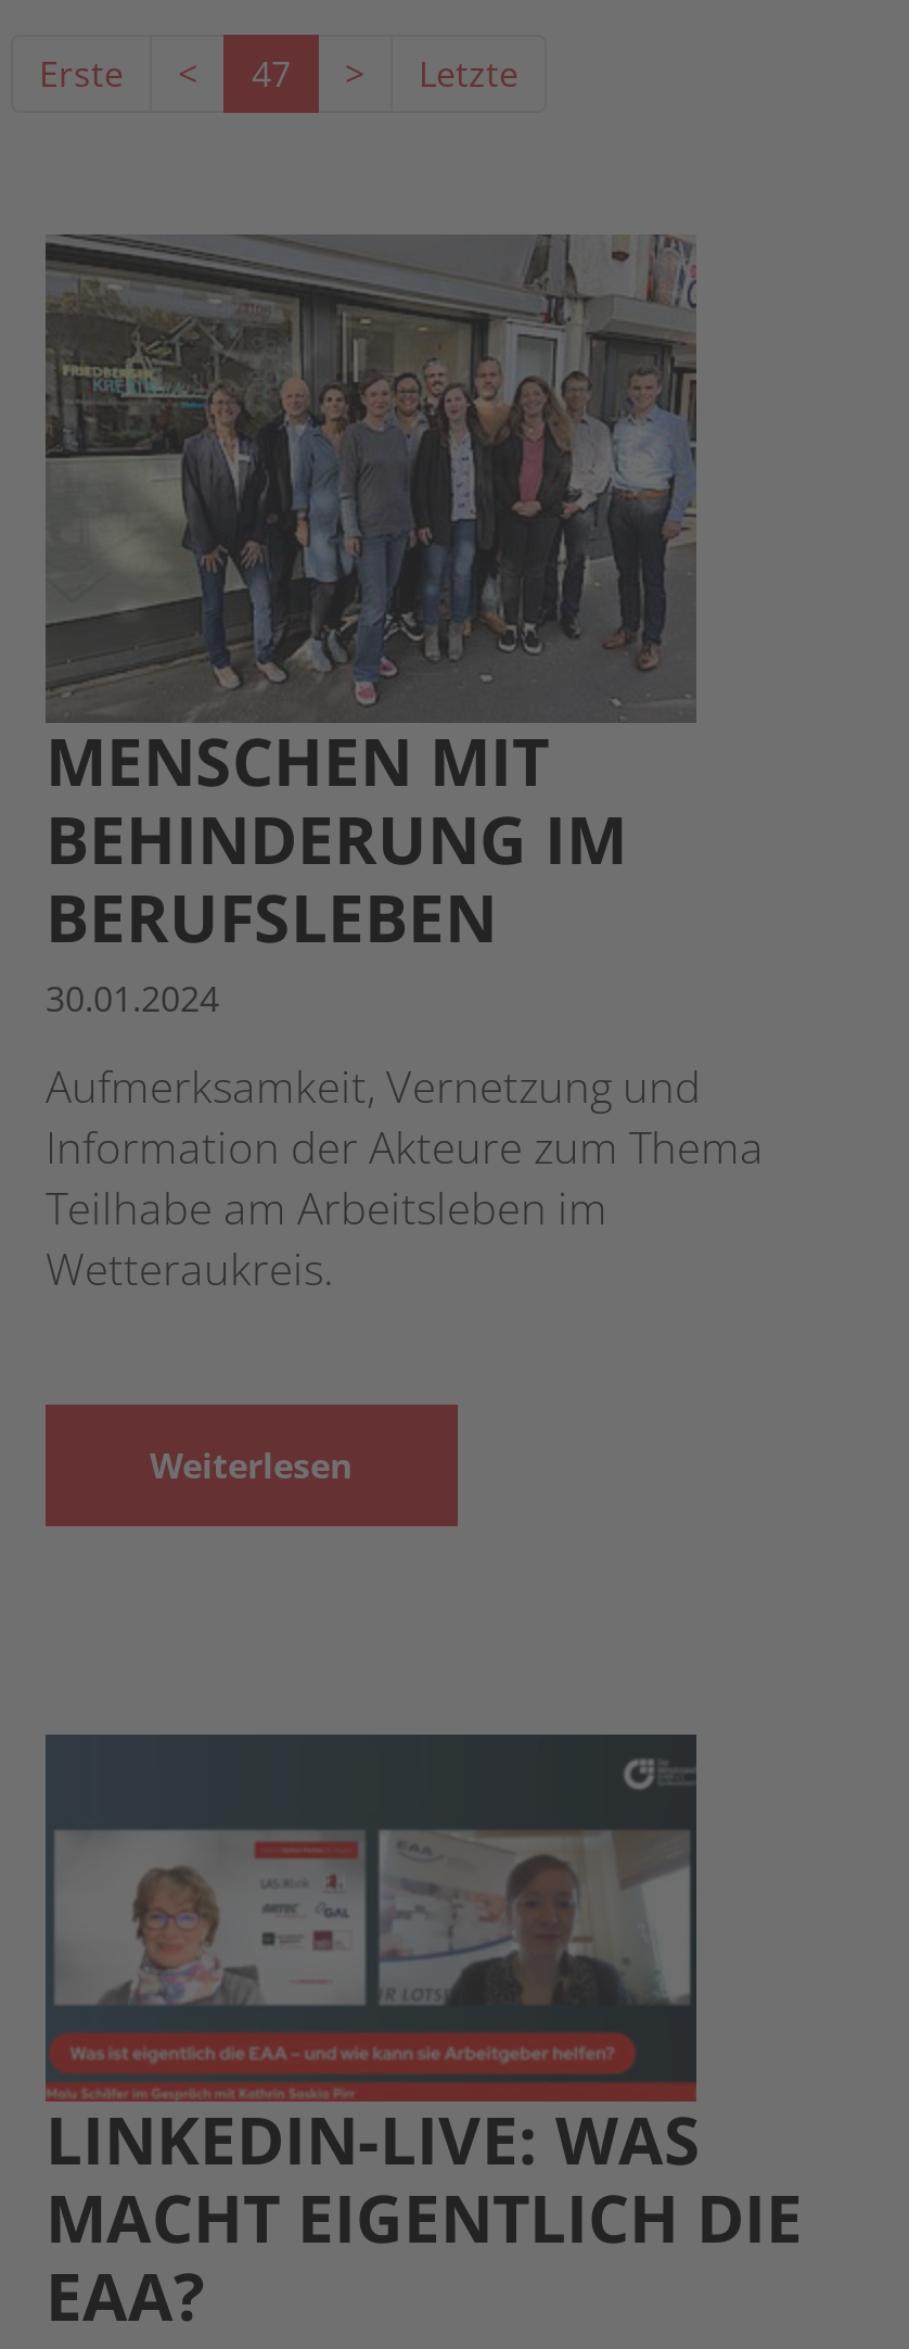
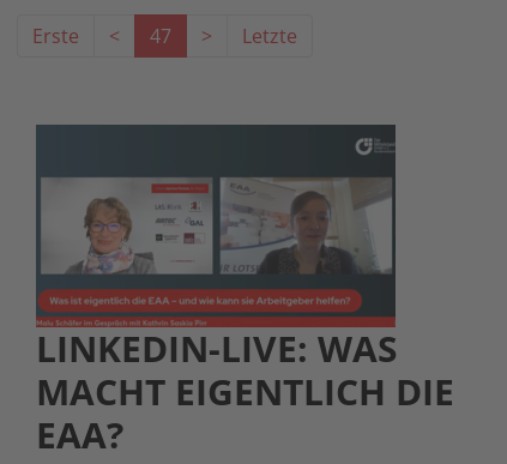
- [image]
- MENSCHEN MIT
- BEHINDERUNG IM
- BERUFSLEBEN
- 30.01.2024
- Aufmerksamkeit, Vernetzung und
- Information der Akteure zum Thema
- Teilhabe am Arbeitsleben im
- Wetteraukreis.
- Weiterlesen
